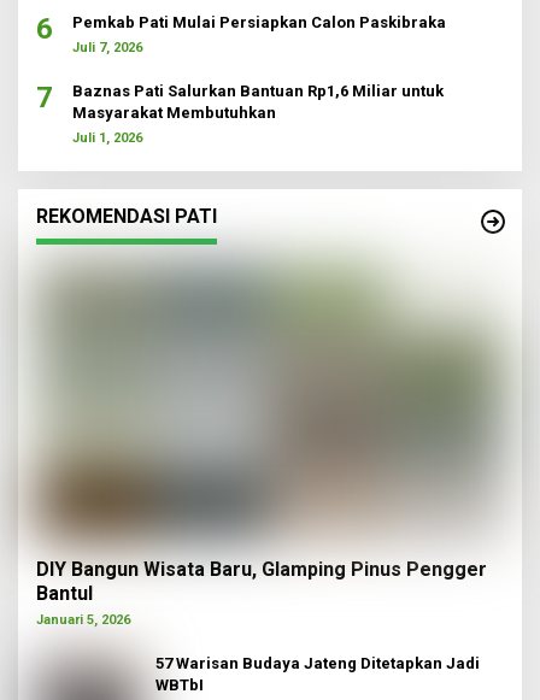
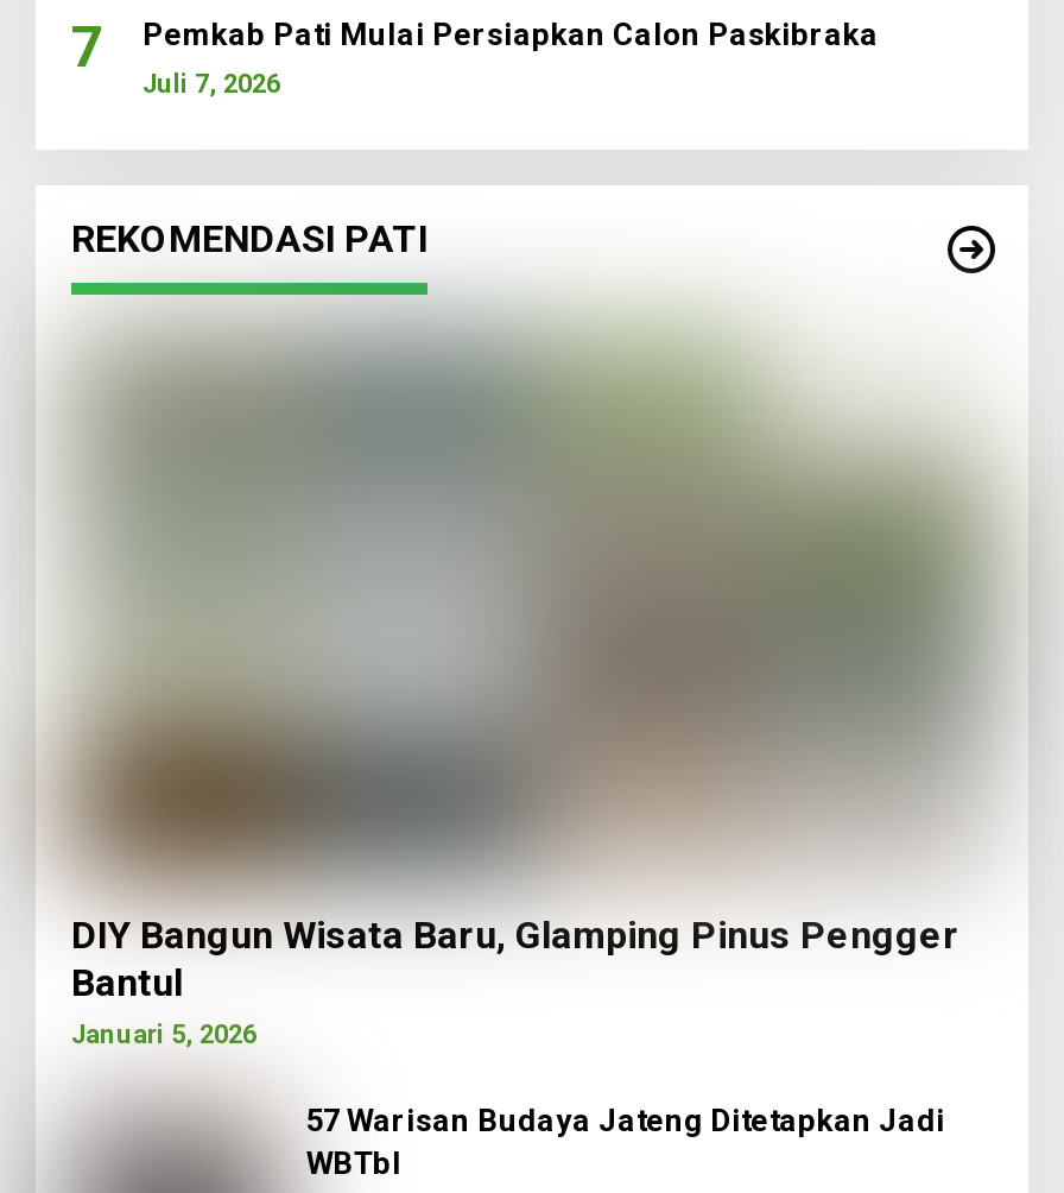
- 6 Pemkab Pati Mulai Persiapkan Calon Paskibraka
+ 7 Pemkab Pati Mulai Persiapkan Calon Paskibraka

- 7
- Baznas Pati Salurkan Bantuan Rp1,6 Miliar untuk
- Masyarakat Membutuhkan
- Juli 1, 2026
